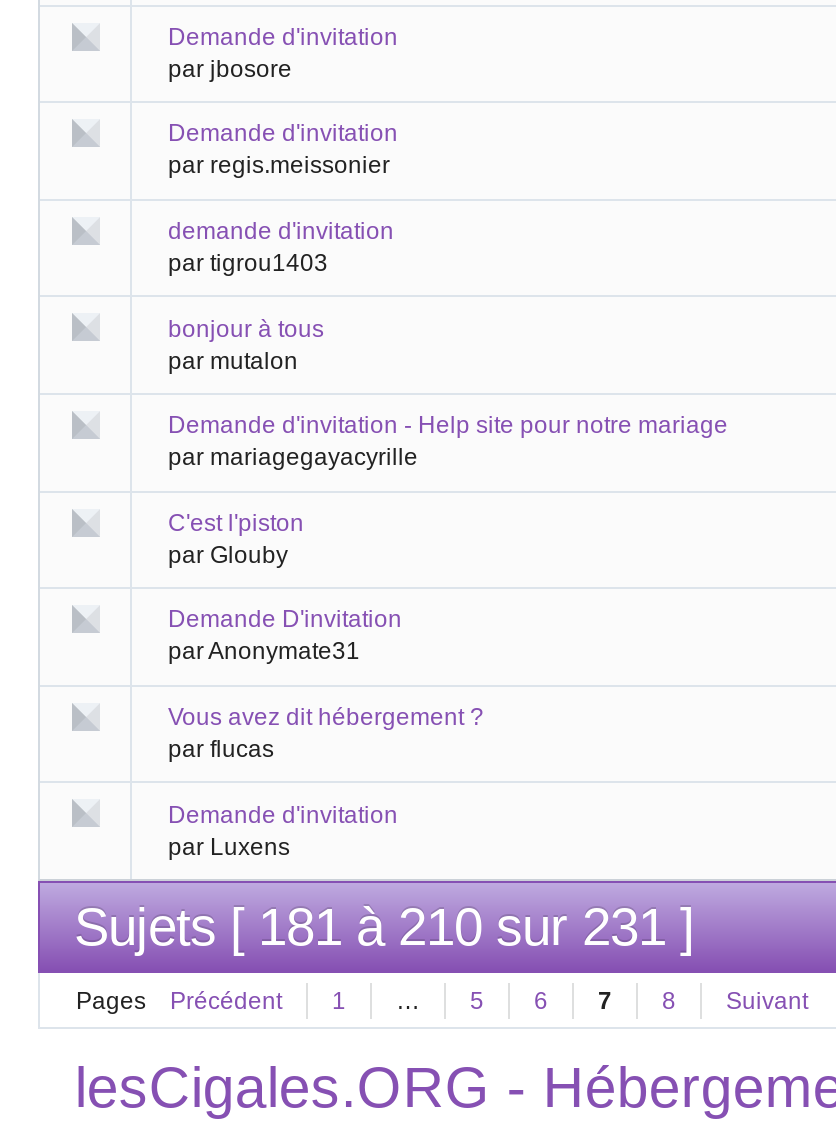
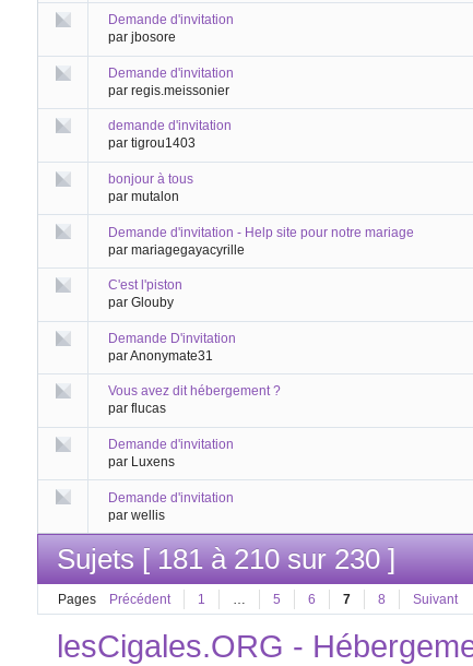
- Sujets [ 181 à 210 sur 231 ]
+ Demande d'invitation
+ par wellis
+ Sujets [ 181 à 210 sur 230 ]
